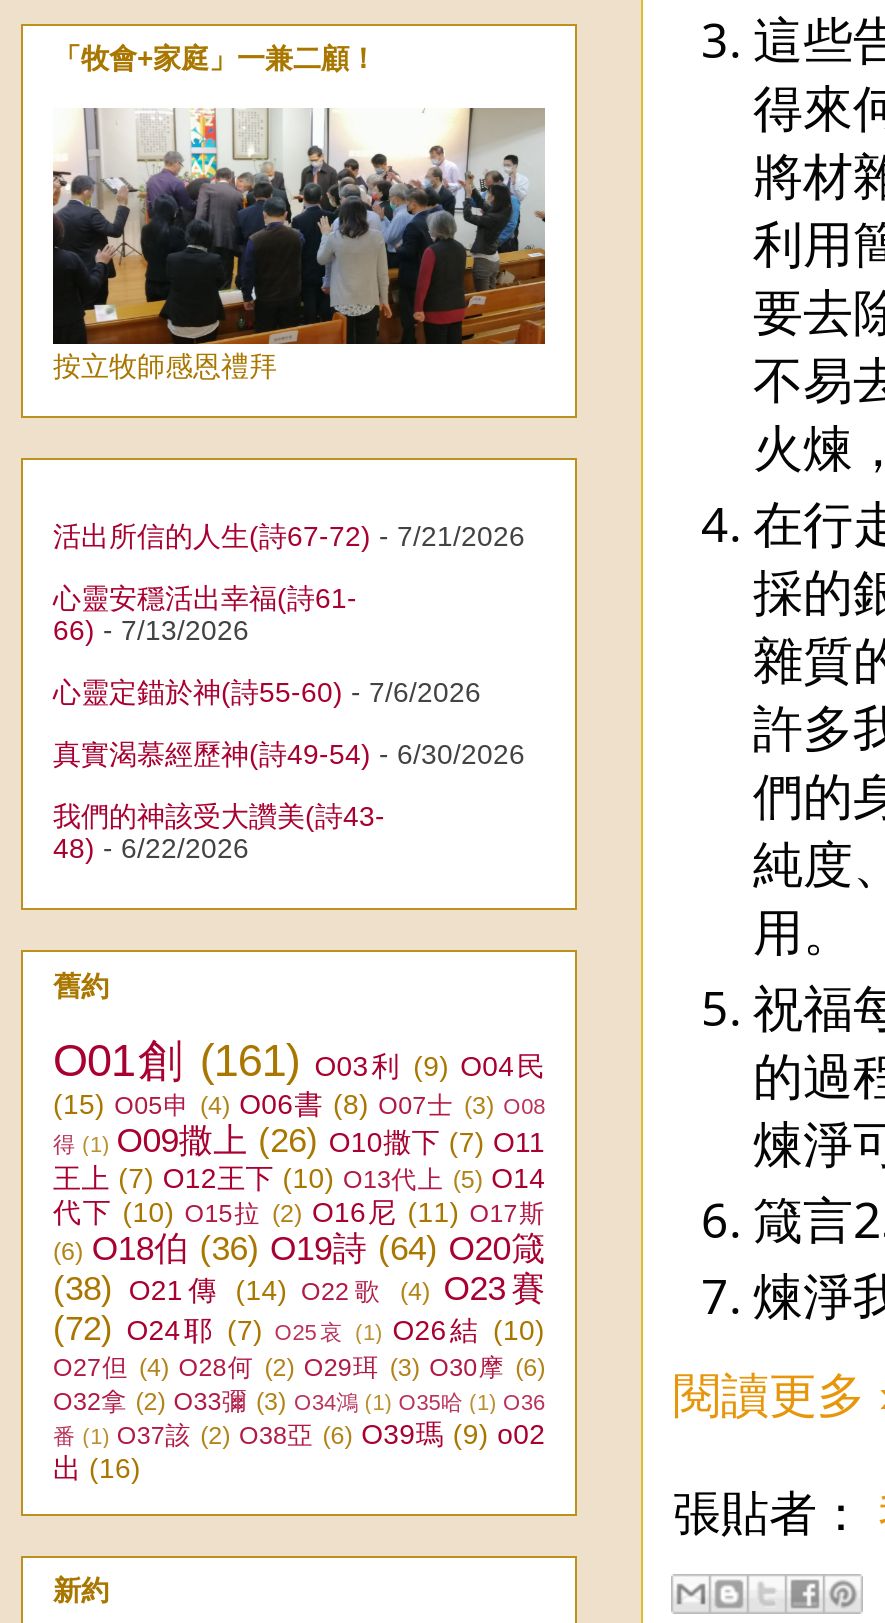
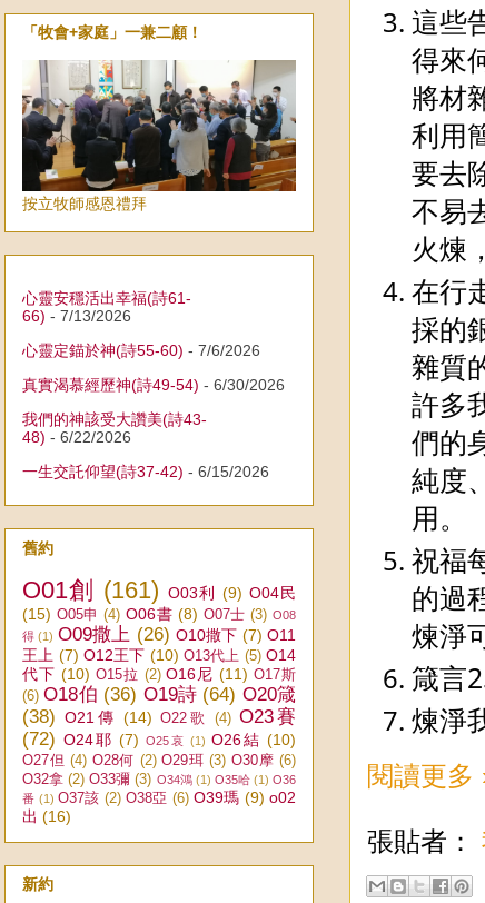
- 活出所信的人生(詩67-72) - 7/21/2026

moved up: 心靈安穩活出幸福(詩61- | 66) - 7/13/2026 | 心靈定錨於神(詩55-60) - 7/6/2026 | 真實渴慕經歷神(詩49-54) - 6/30/2026 | 我們的神該受大讚美(詩43- | 48) - 6/22/2026

+ 一生交託仰望(詩37-42) - 6/15/2026
